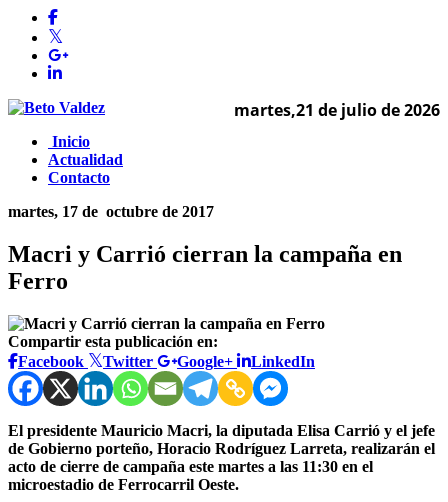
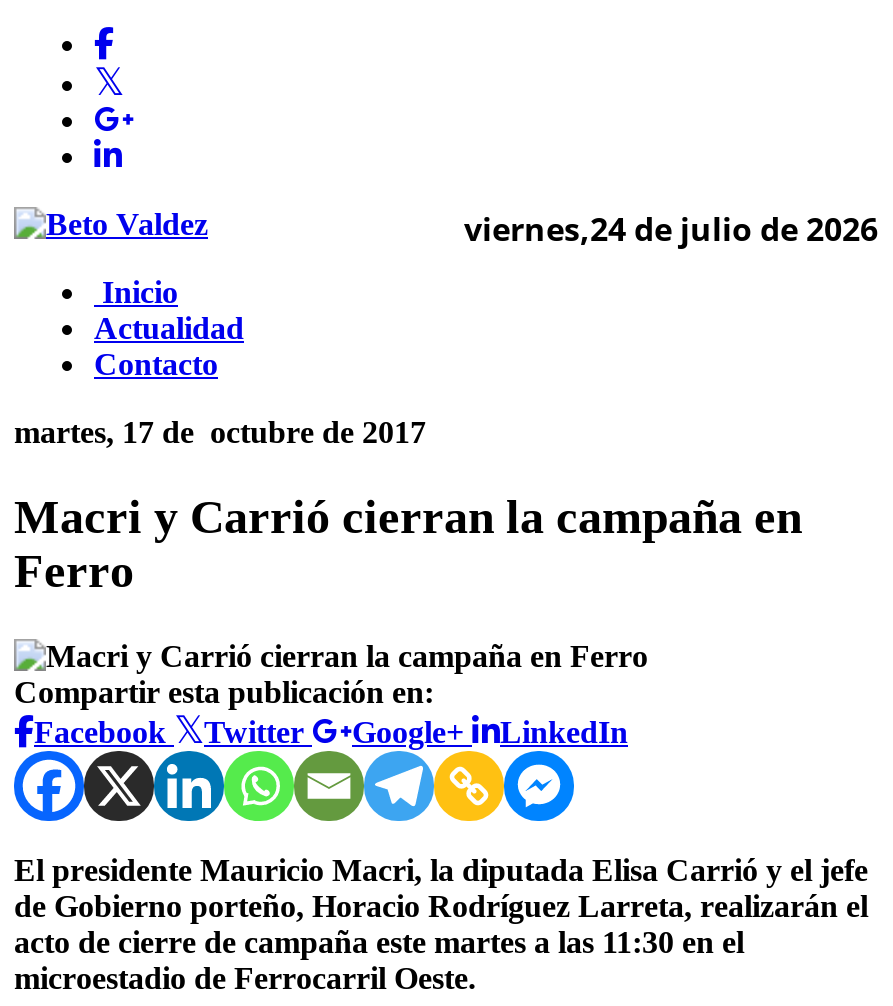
- martes,21 de julio de 2026
+ viernes,24 de julio de 2026
